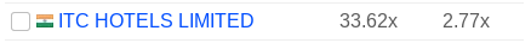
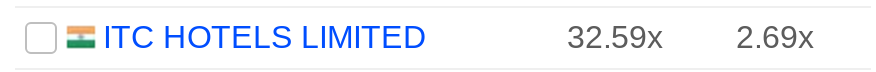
- 33.62x
- 2.77x
+ 32.59x
+ 2.69x
